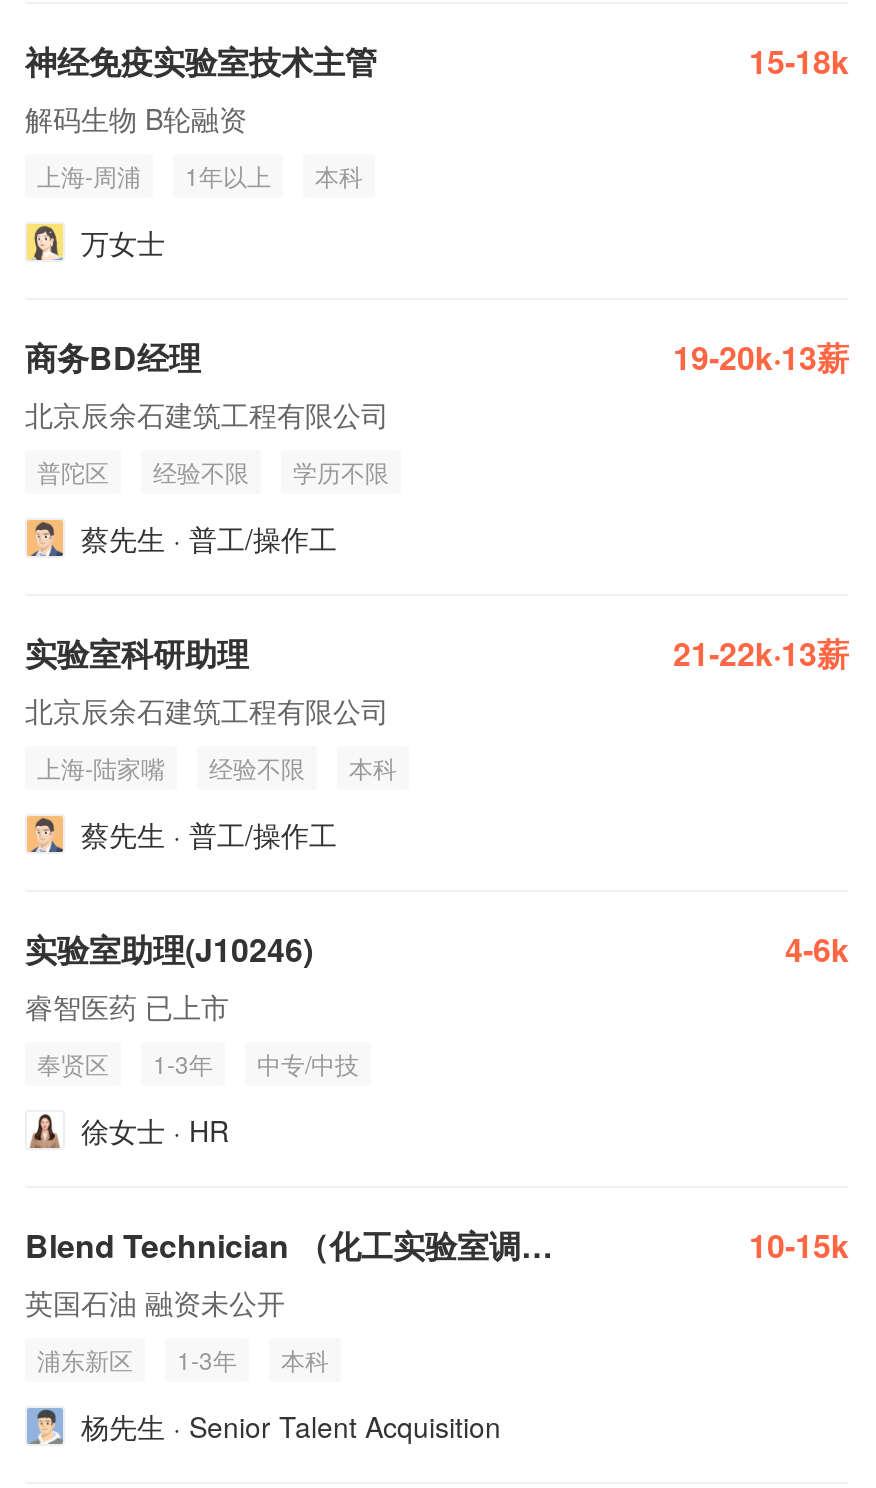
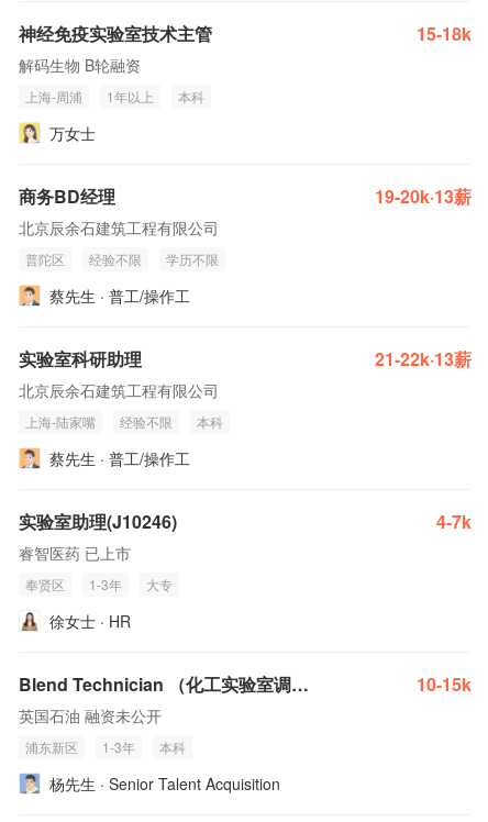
- 4-6k
+ 4-7k

- 中专/中技
+ 大专
